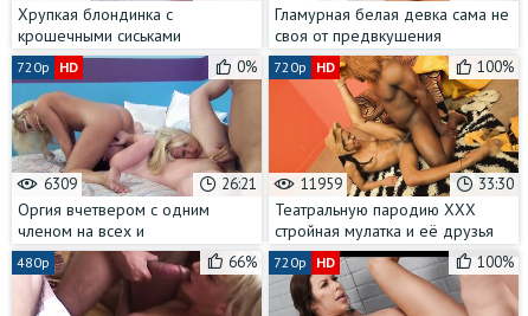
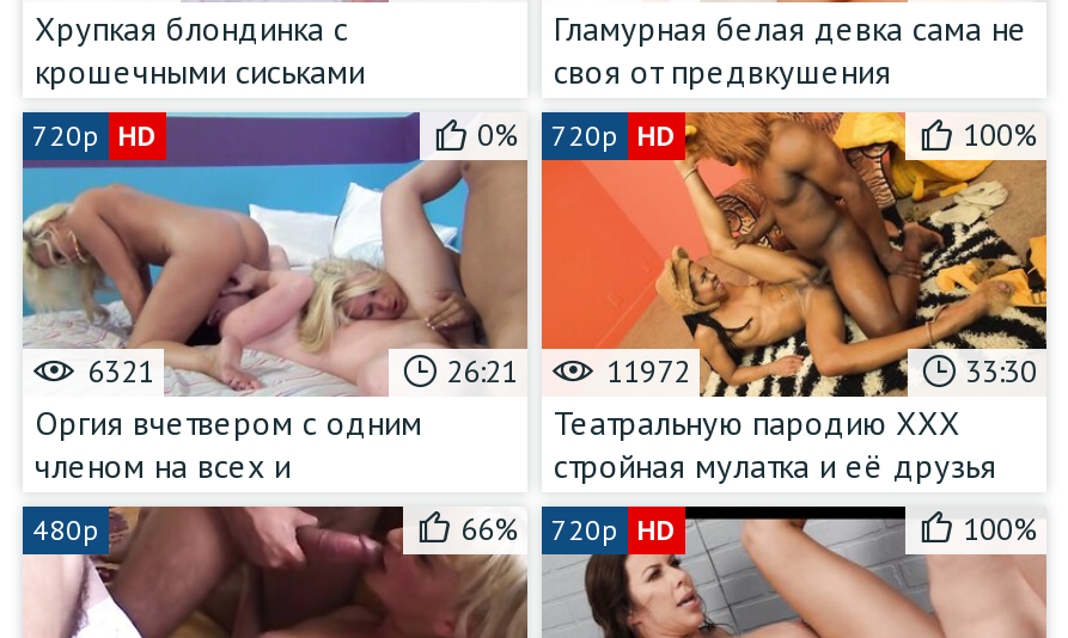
- 6309
+ 6321

- 26:21 11959
+ 26:21 11972
